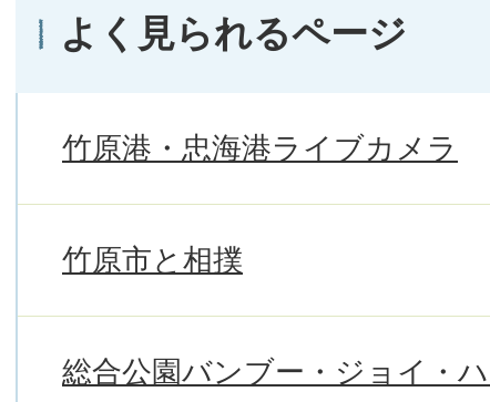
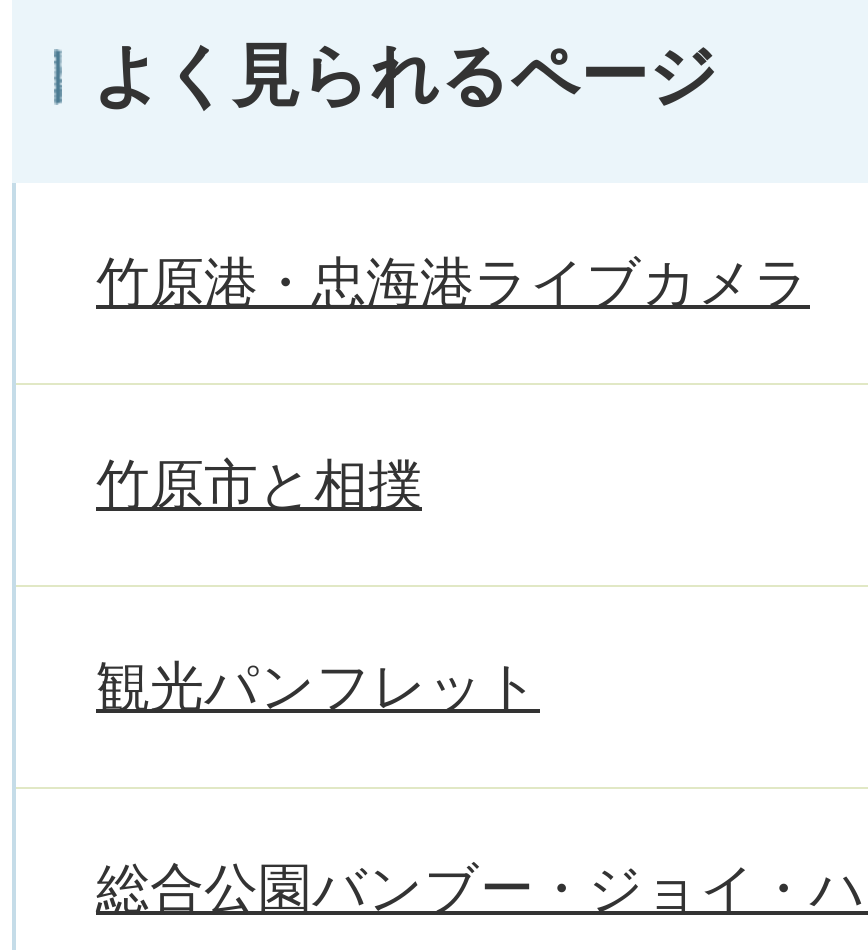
+ 観光パンフレット
